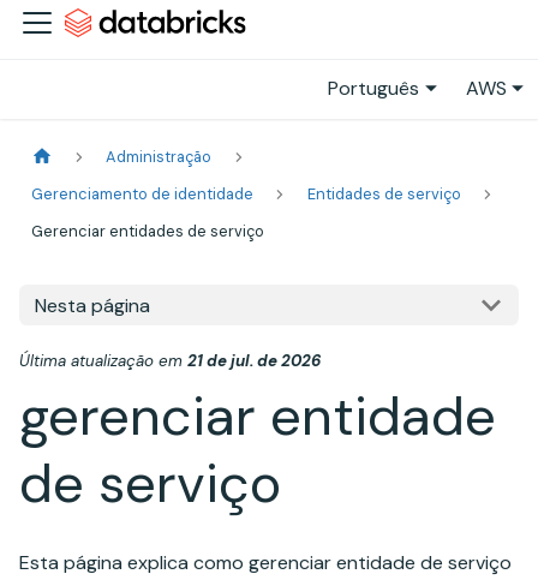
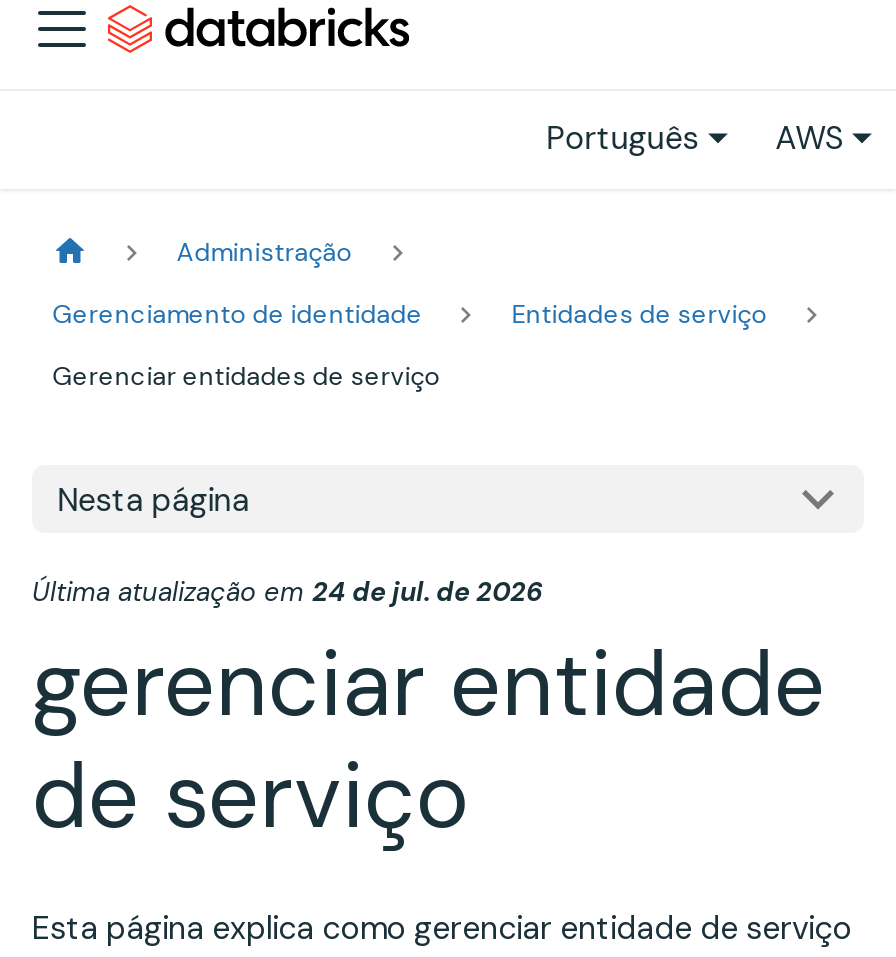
- Última atualização em 21 de jul. de 2026
+ Última atualização em 24 de jul. de 2026
